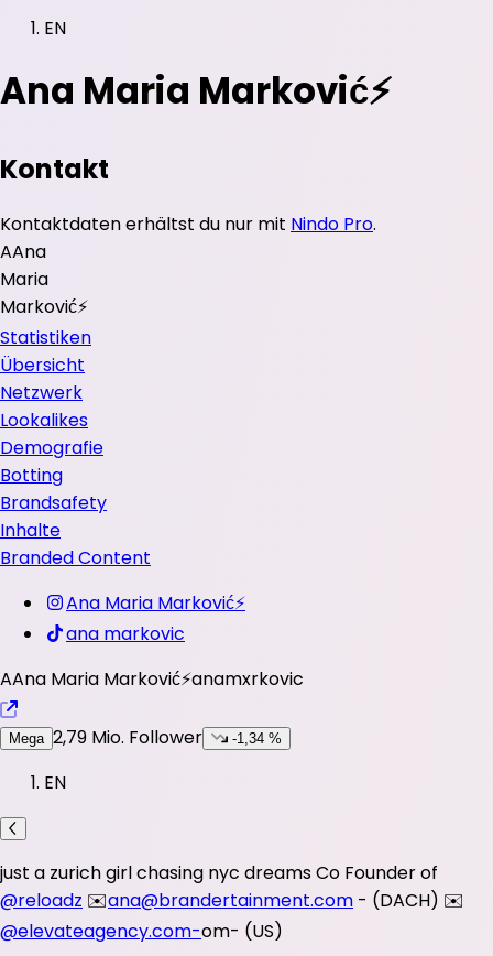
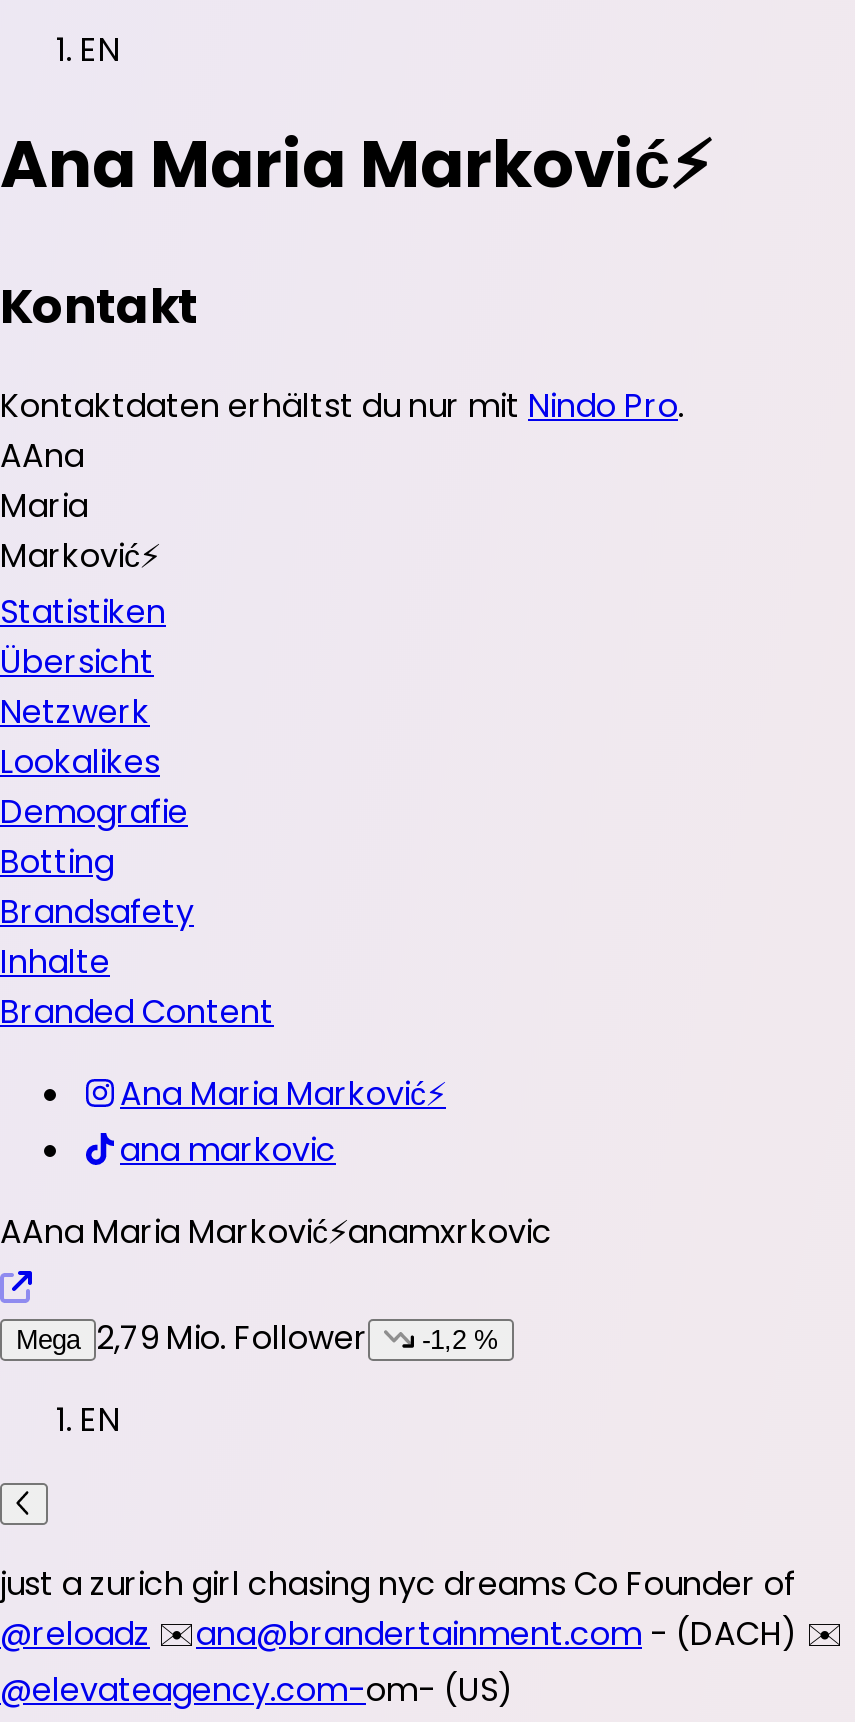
- Mega 2,79 Mio. Follower -1,34 %
+ Mega 2,79 Mio. Follower -1,2 %
